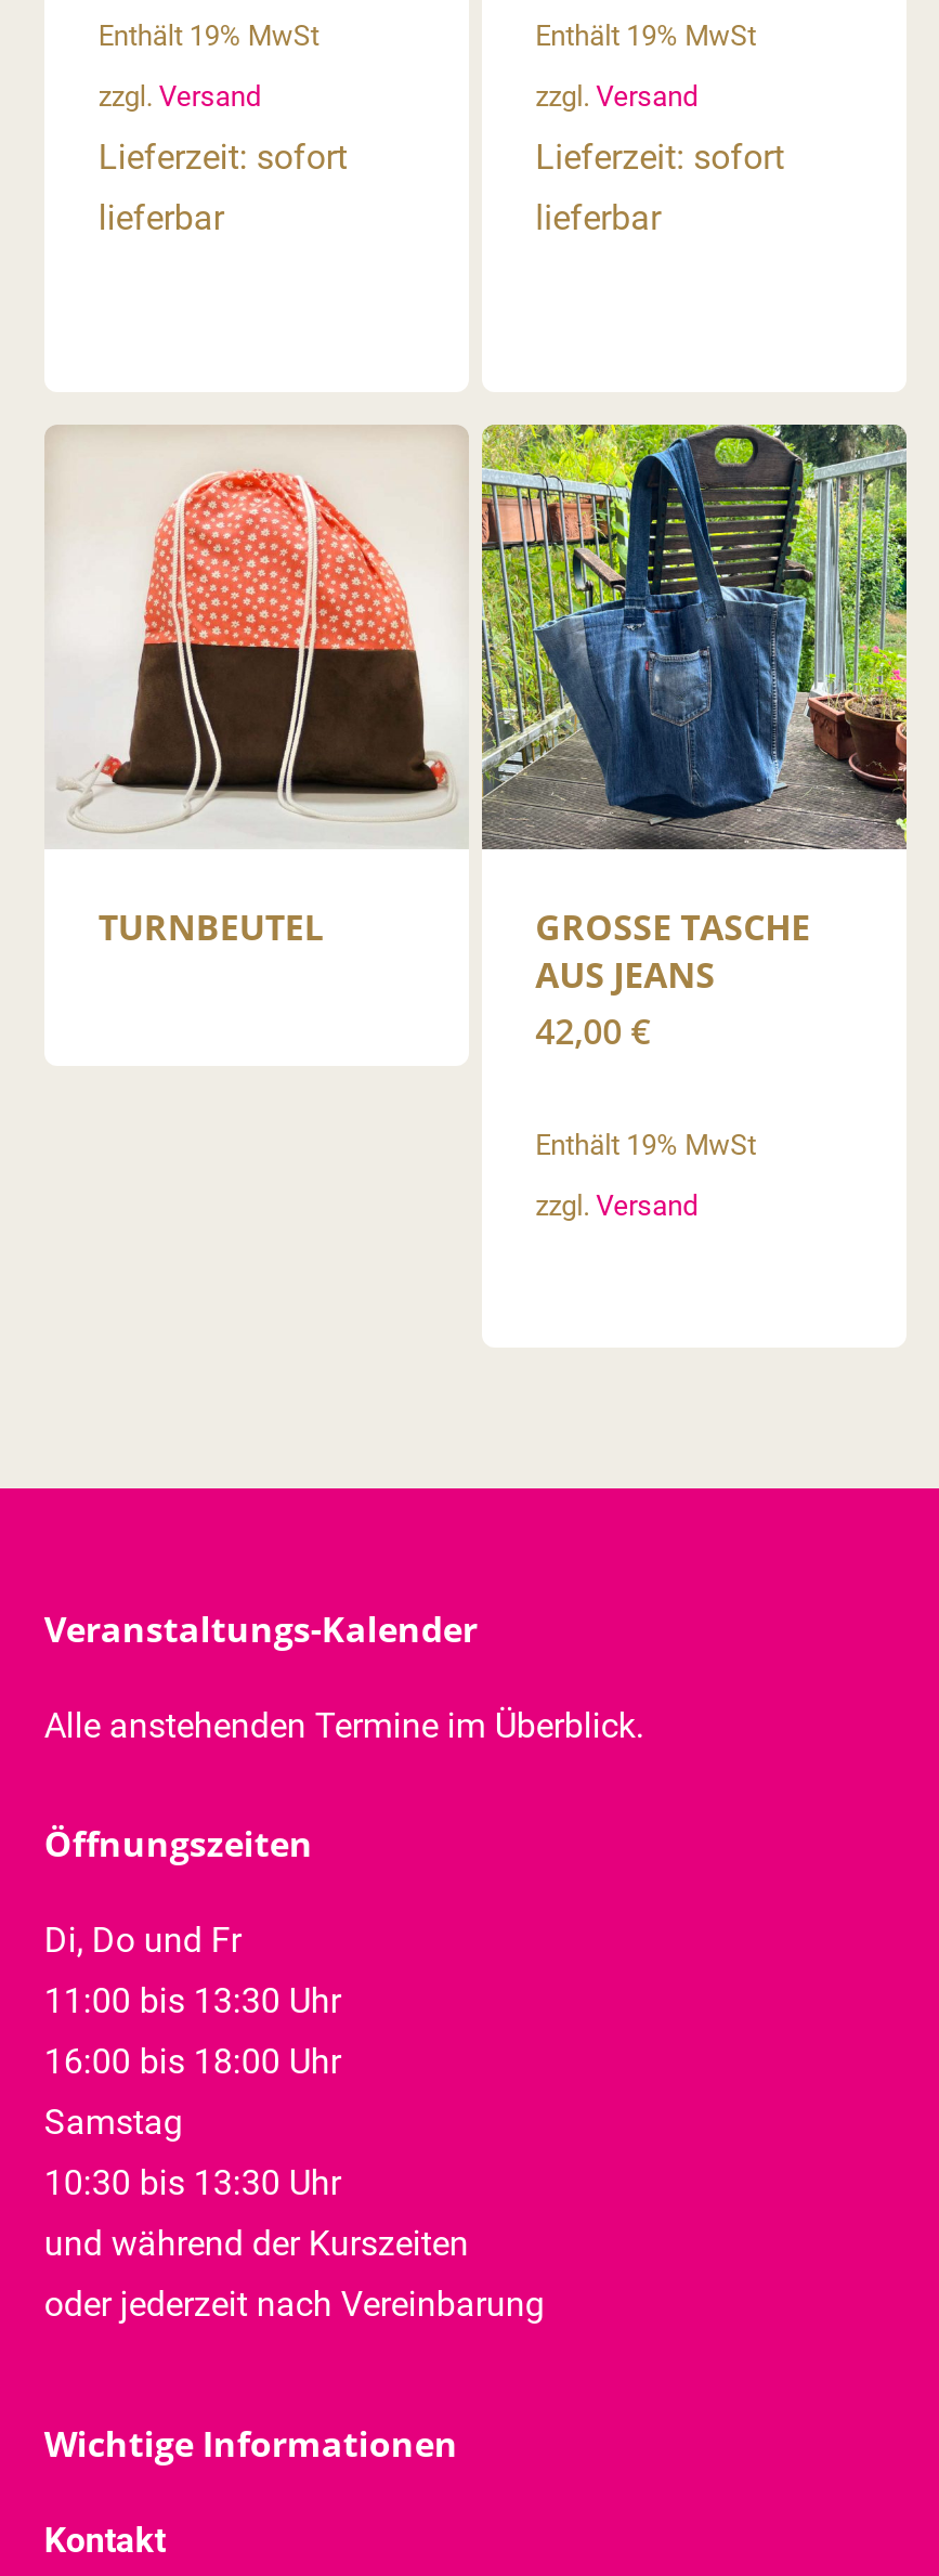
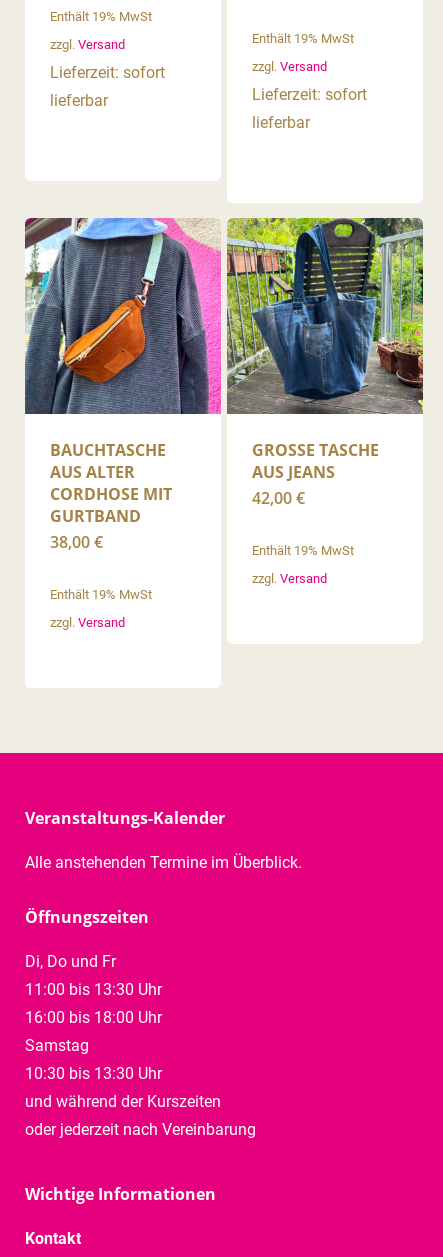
- [image]
- TURNBEUTEL
+ [image]
+ BAUCHTASCHE
+ AUS ALTER
+ CORDHOSE MIT
+ GURTBAND
+ 38,00 €
+ Enthält 19% MwSt
+ zzgl. Versand
